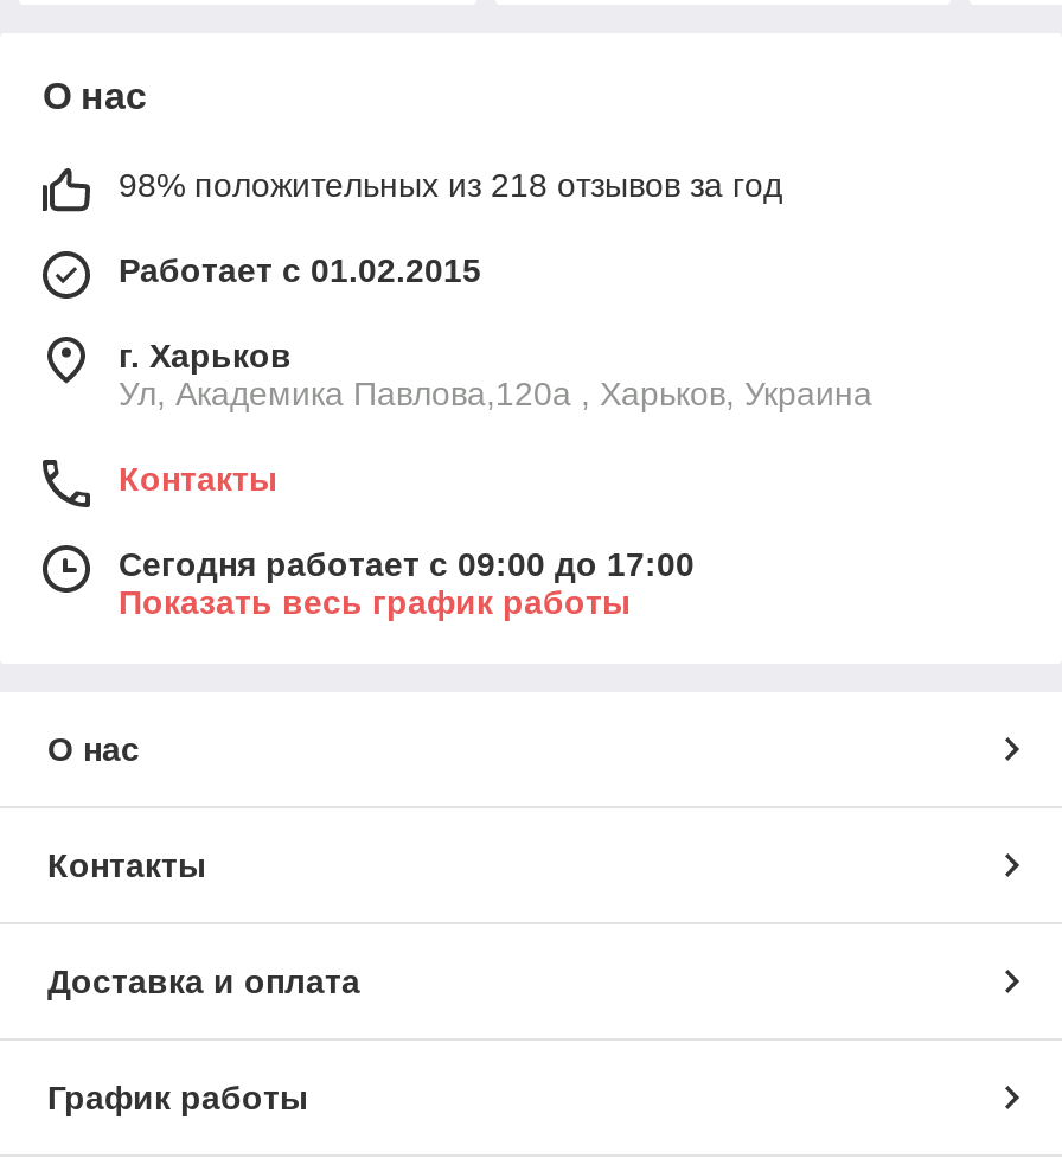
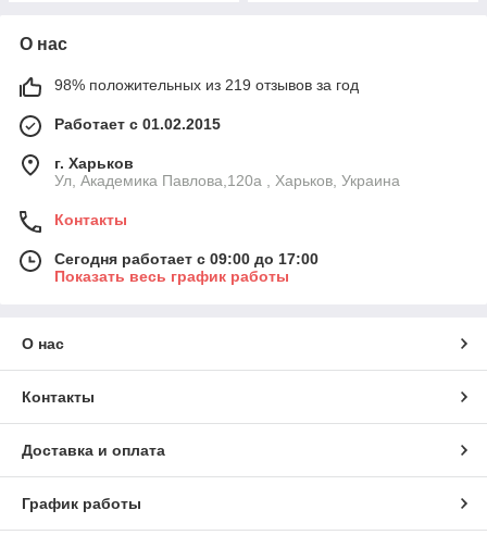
- 98% положительных из 218 отзывов за год
+ 98% положительных из 219 отзывов за год
